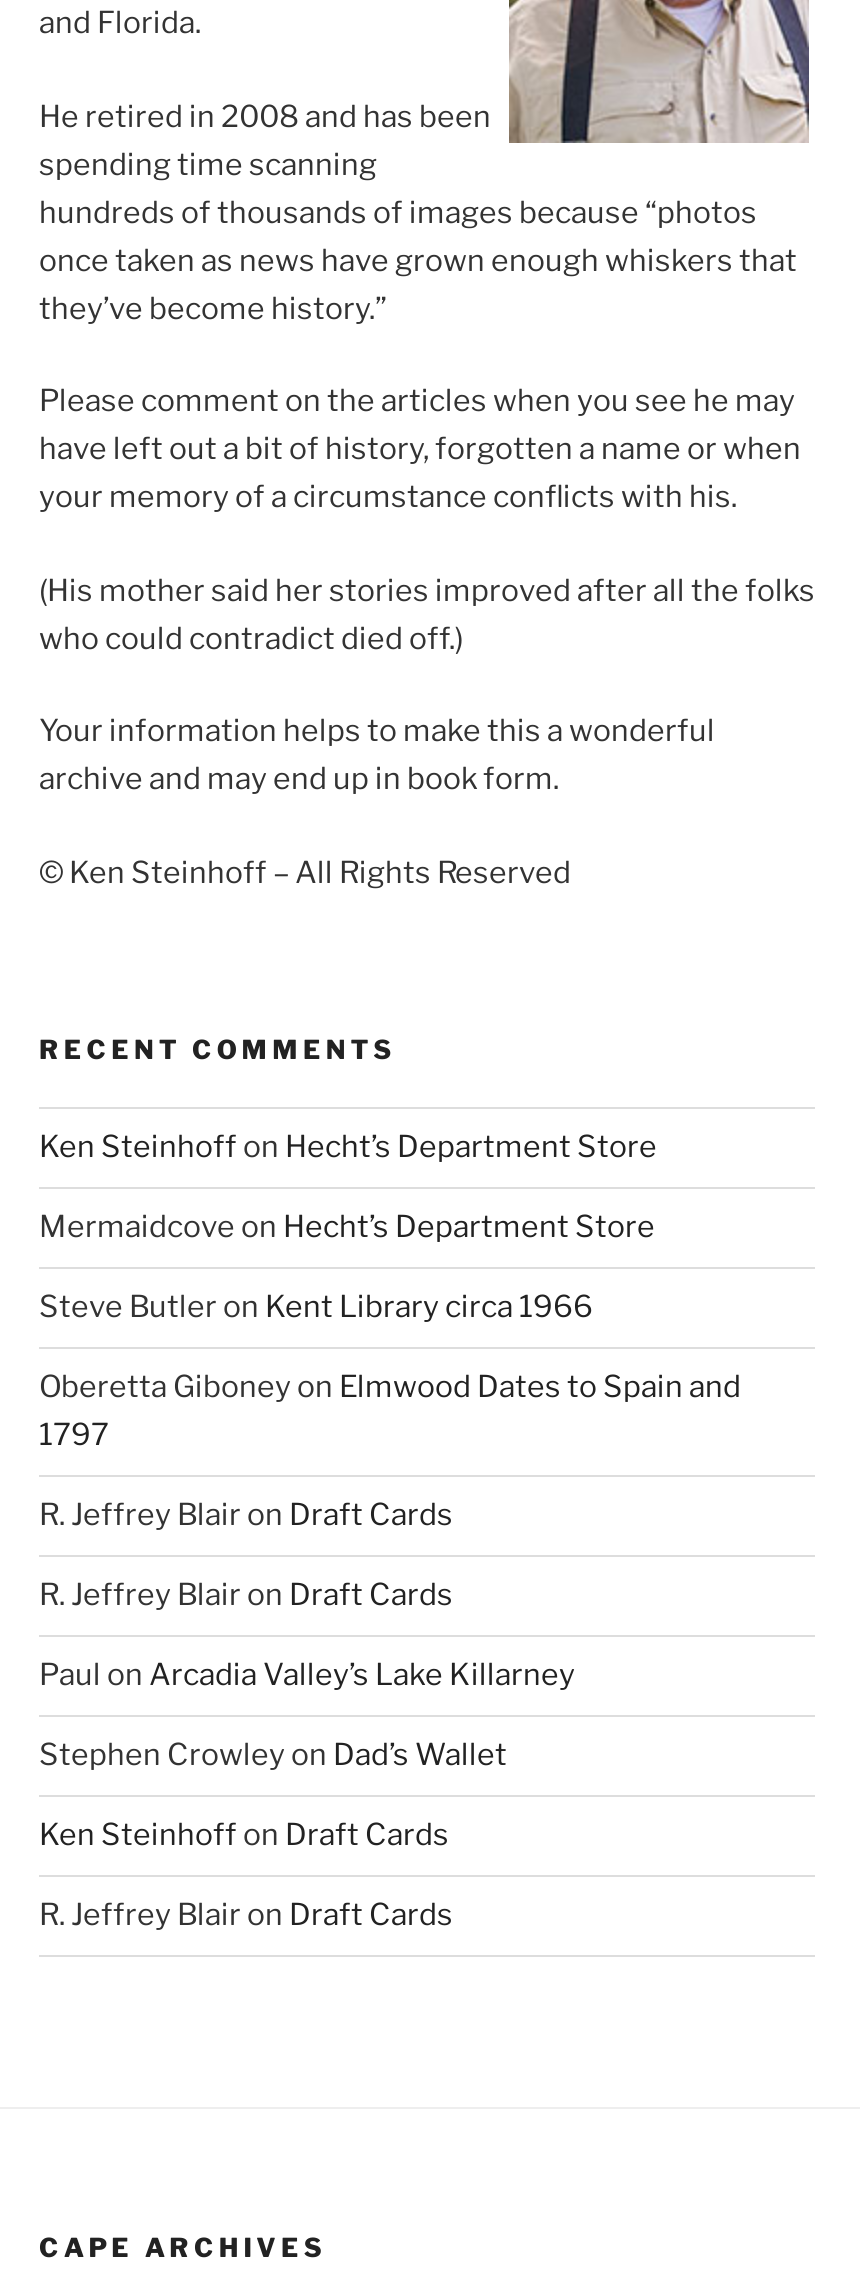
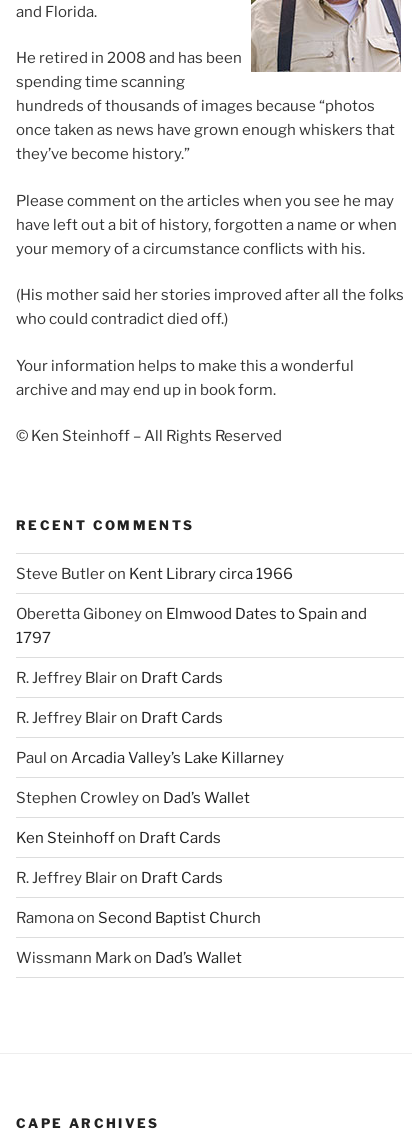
- Ken Steinhoff on Hecht’s Department Store
- Mermaidcove on Hecht’s Department Store

moved up: Steve Butler on Kent Library circa 1966 | Oberetta Giboney on Elmwood Dates to Spain and | 1797 | ... | Ken Steinhoff on Draft Cards | R. Jeffrey Blair on Draft Cards

+ Ramona on Second Baptist Church
+ Wissmann Mark on Dad’s Wallet
